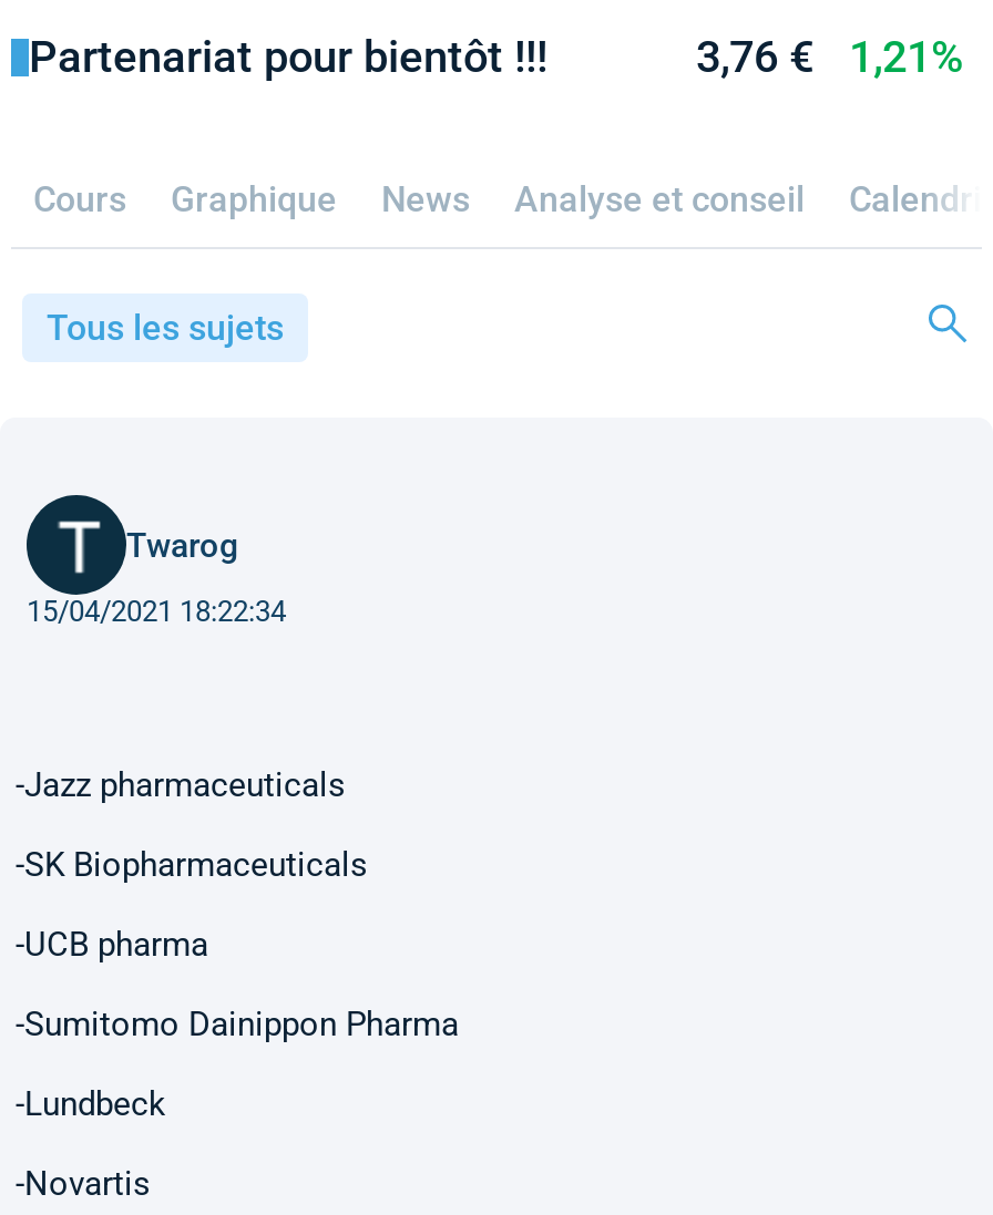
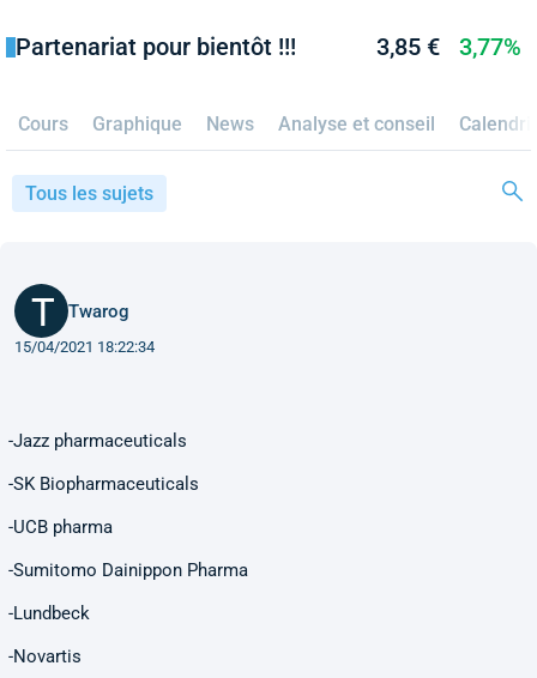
- 3,76 €
+ 3,85 €

- 1,21%
+ 3,77%
